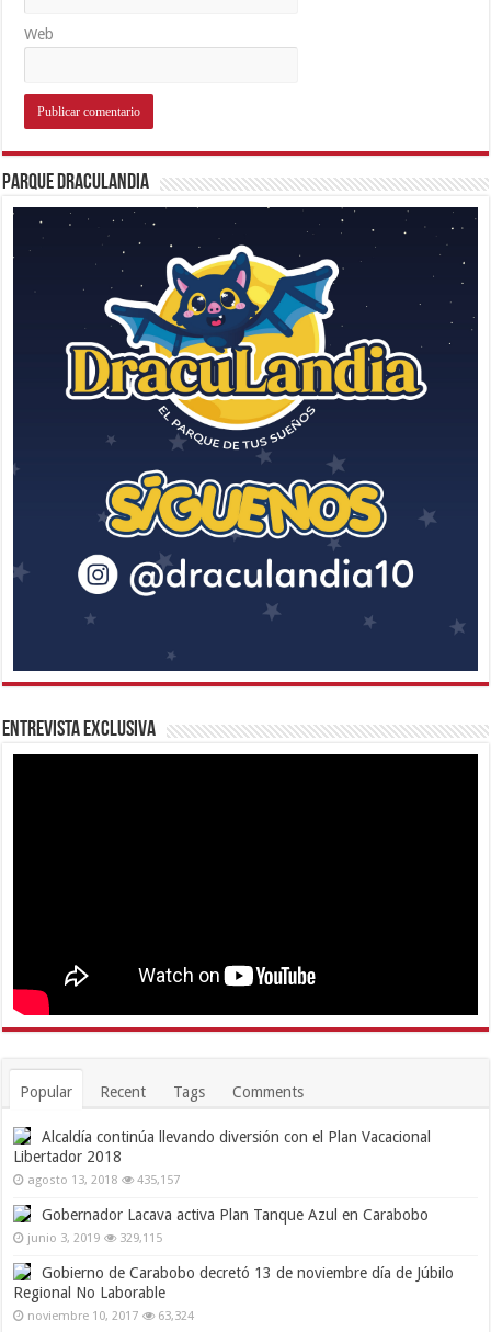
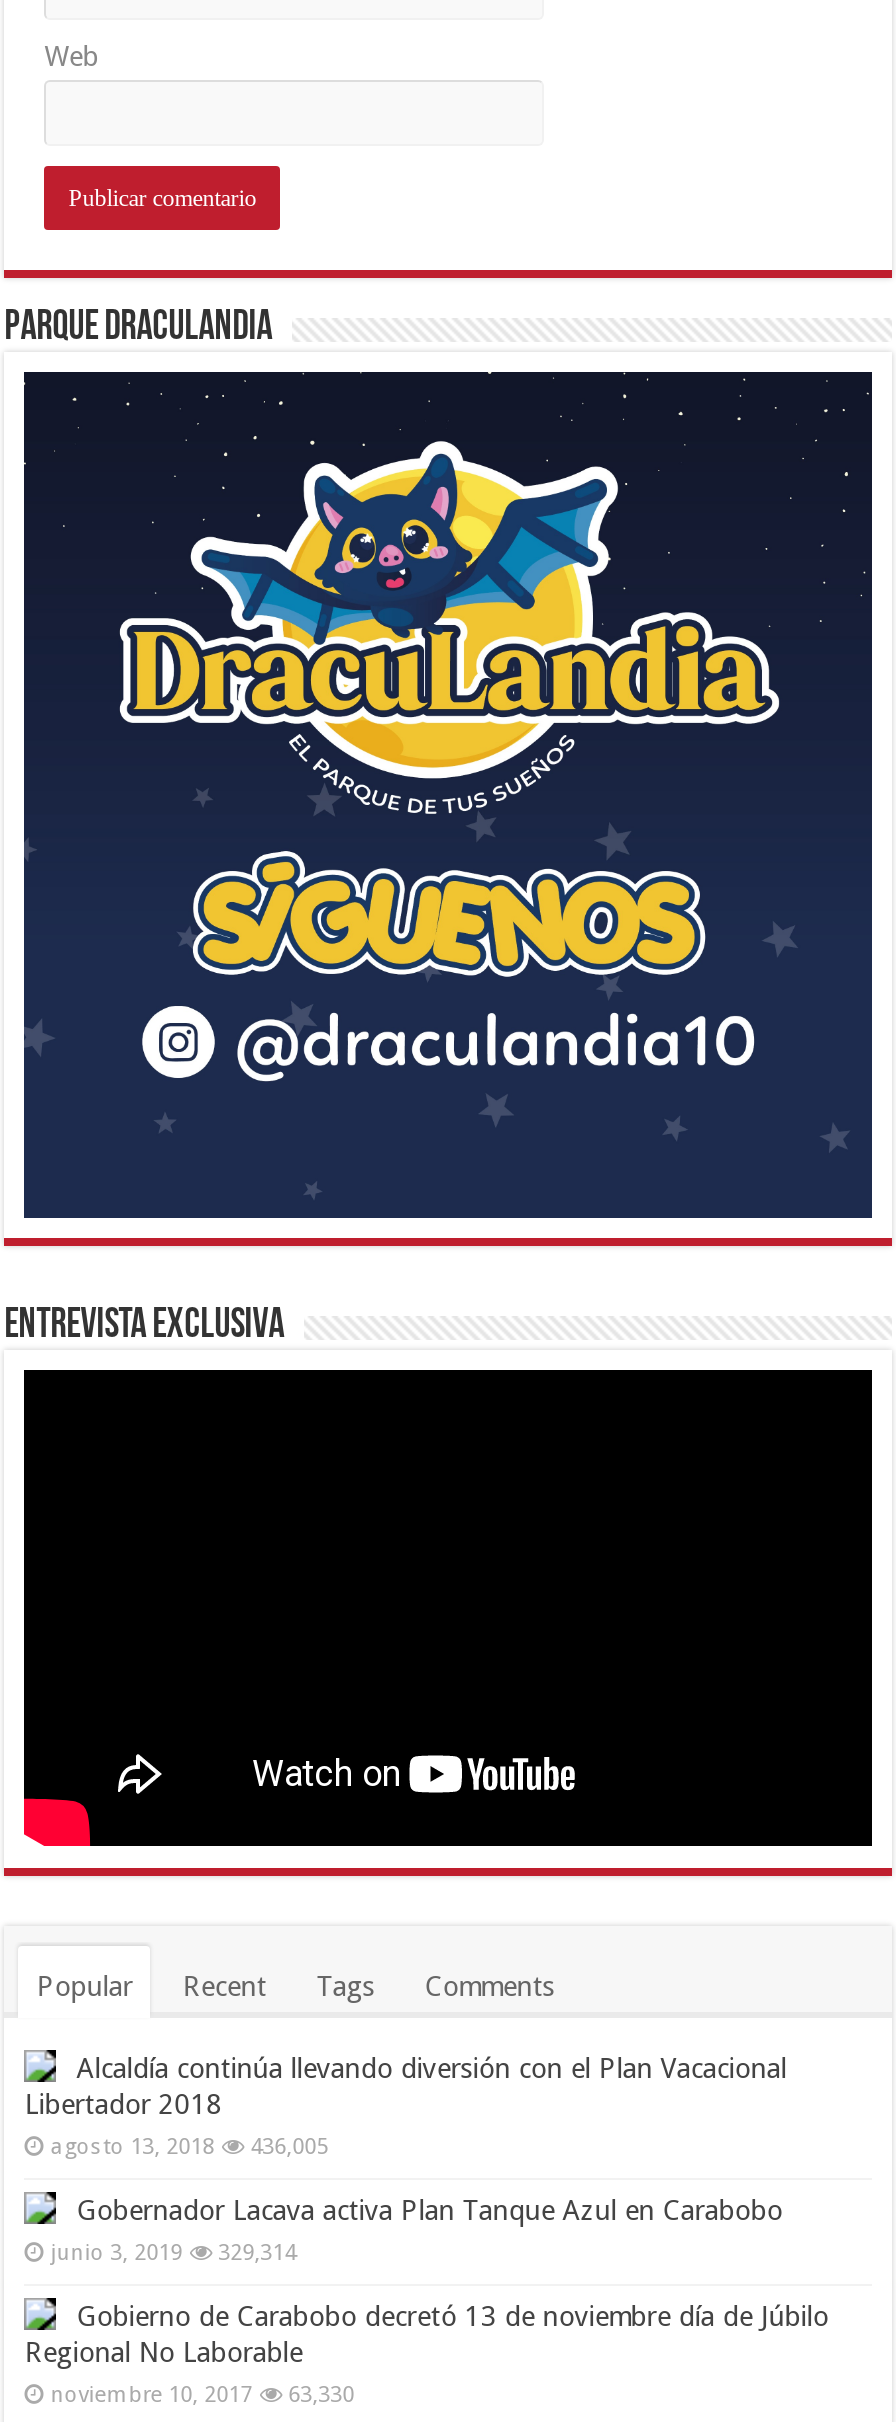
- agosto 13, 2018 435,157
+ agosto 13, 2018 436,005

- junio 3, 2019 329,115
+ junio 3, 2019 329,314

- noviembre 10, 2017 63,324
+ noviembre 10, 2017 63,330
